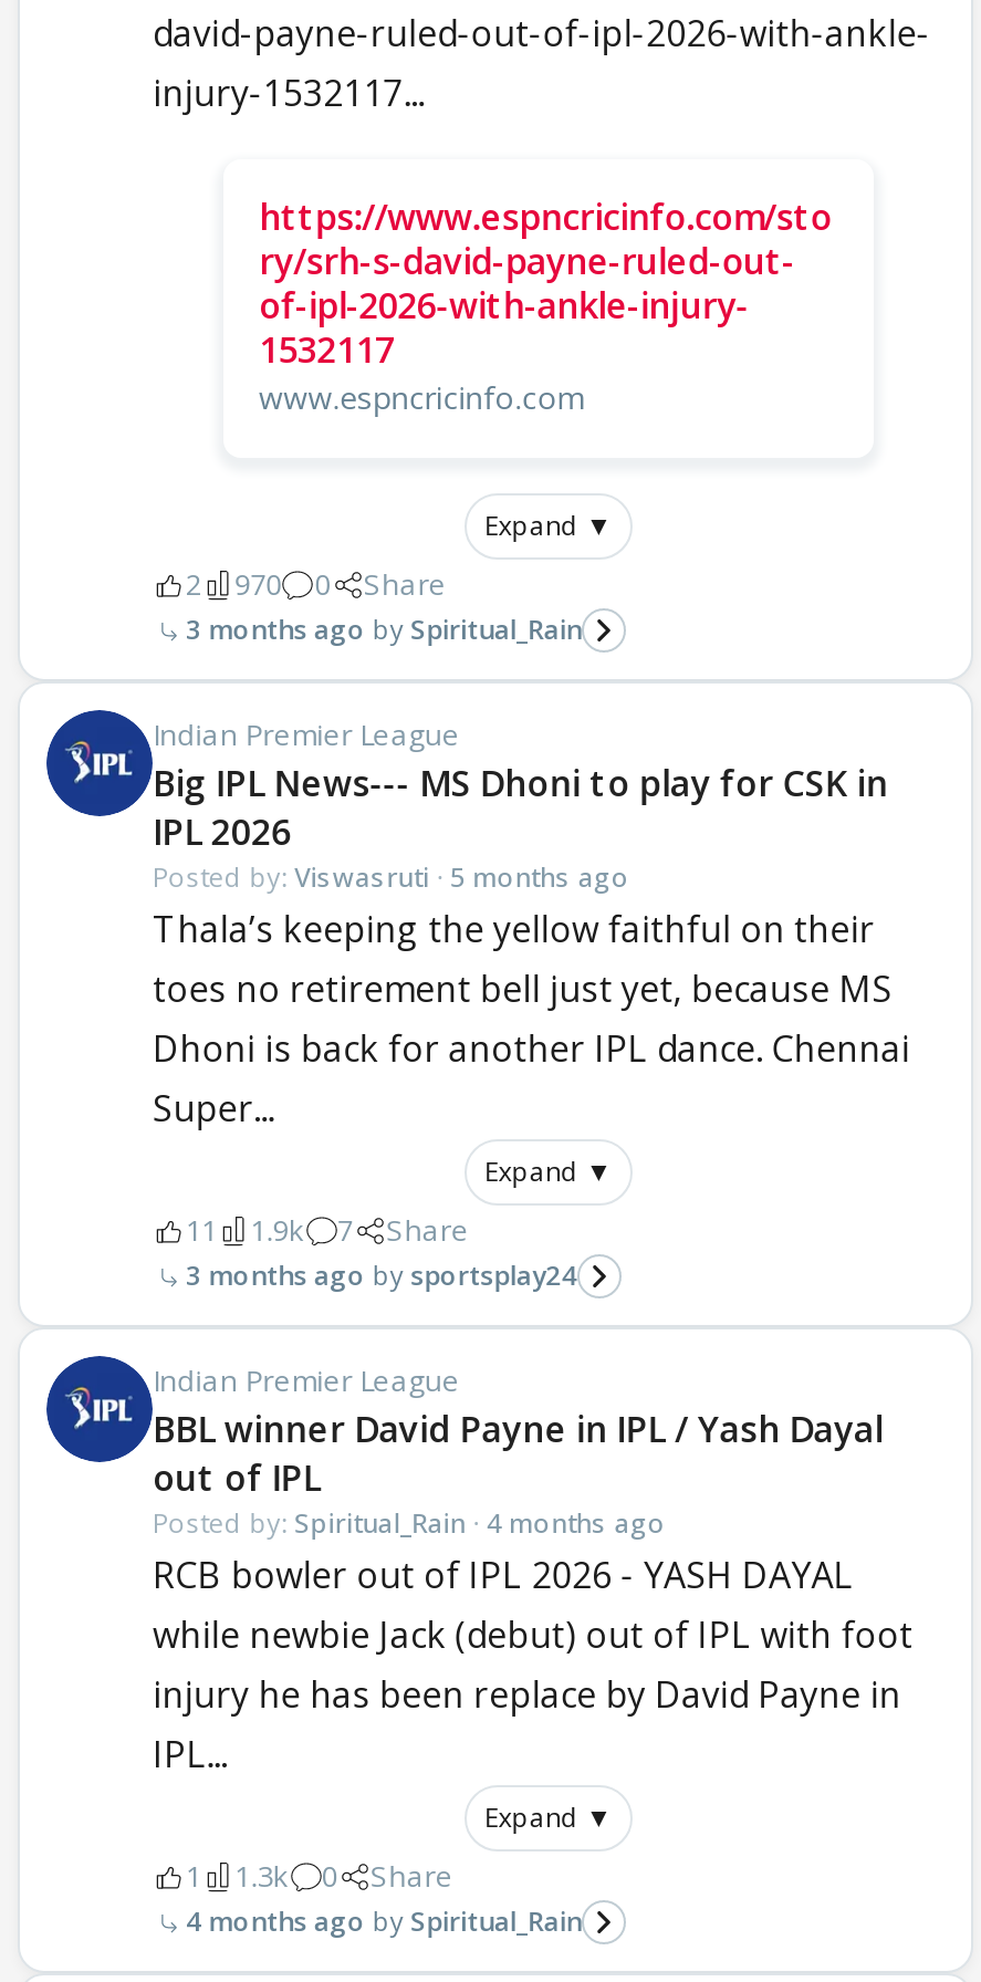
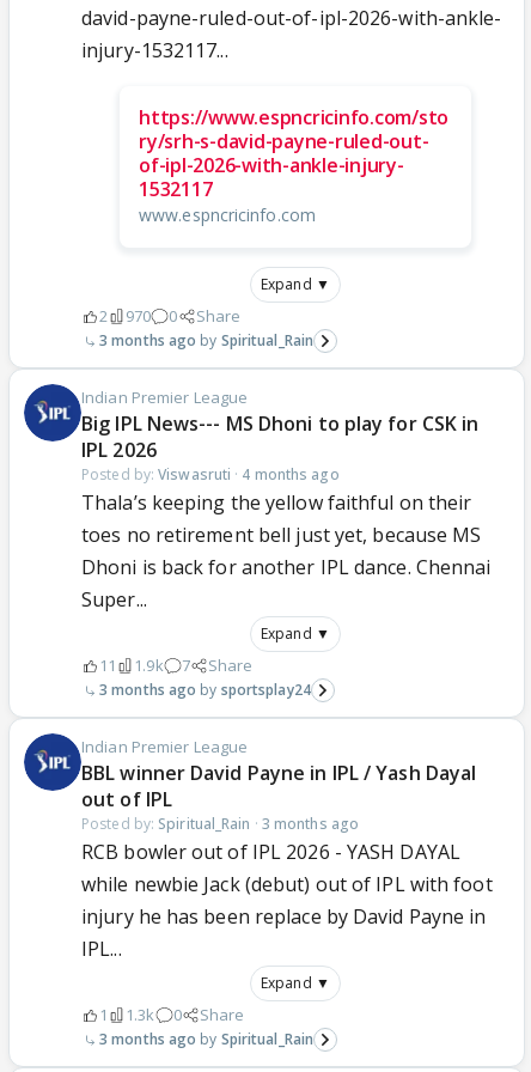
- Posted by: Viswasruti · 5 months ago
+ Posted by: Viswasruti · 4 months ago

- Posted by: Spiritual_Rain · 4 months ago
+ Posted by: Spiritual_Rain · 3 months ago

- 4 months ago Spiritual_Rain
+ 3 months ago Spiritual_Rain
